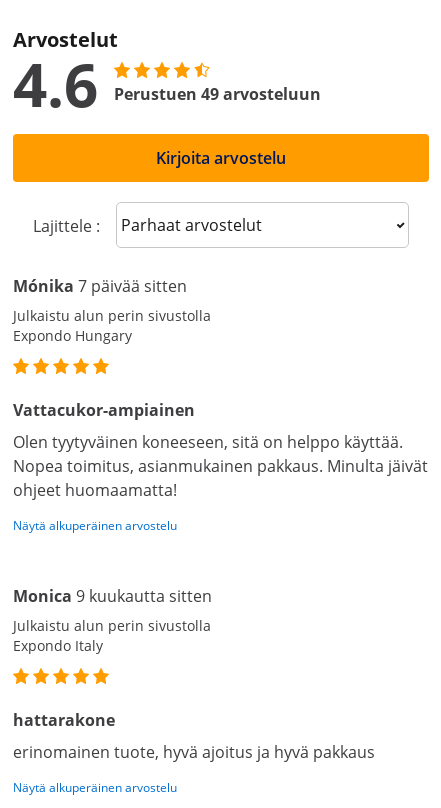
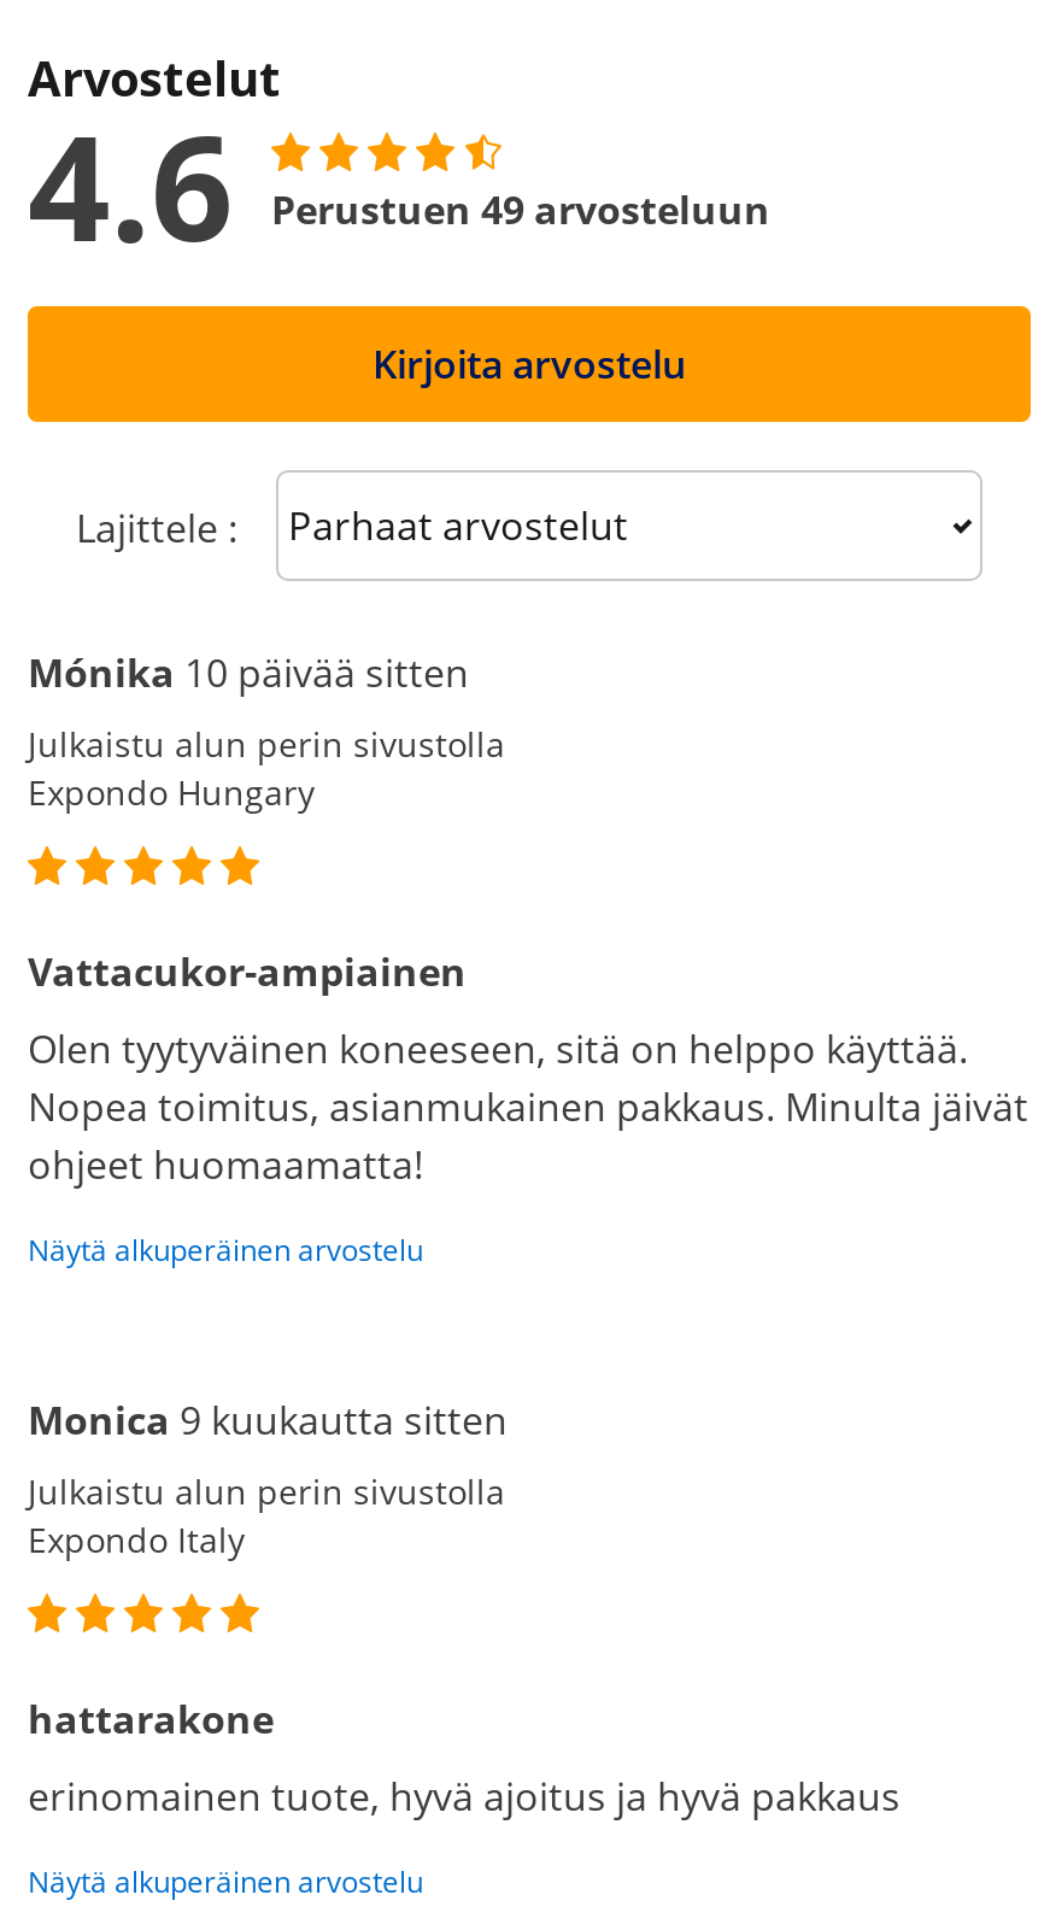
- Mónika 7 päivää sitten
+ Mónika 10 päivää sitten
